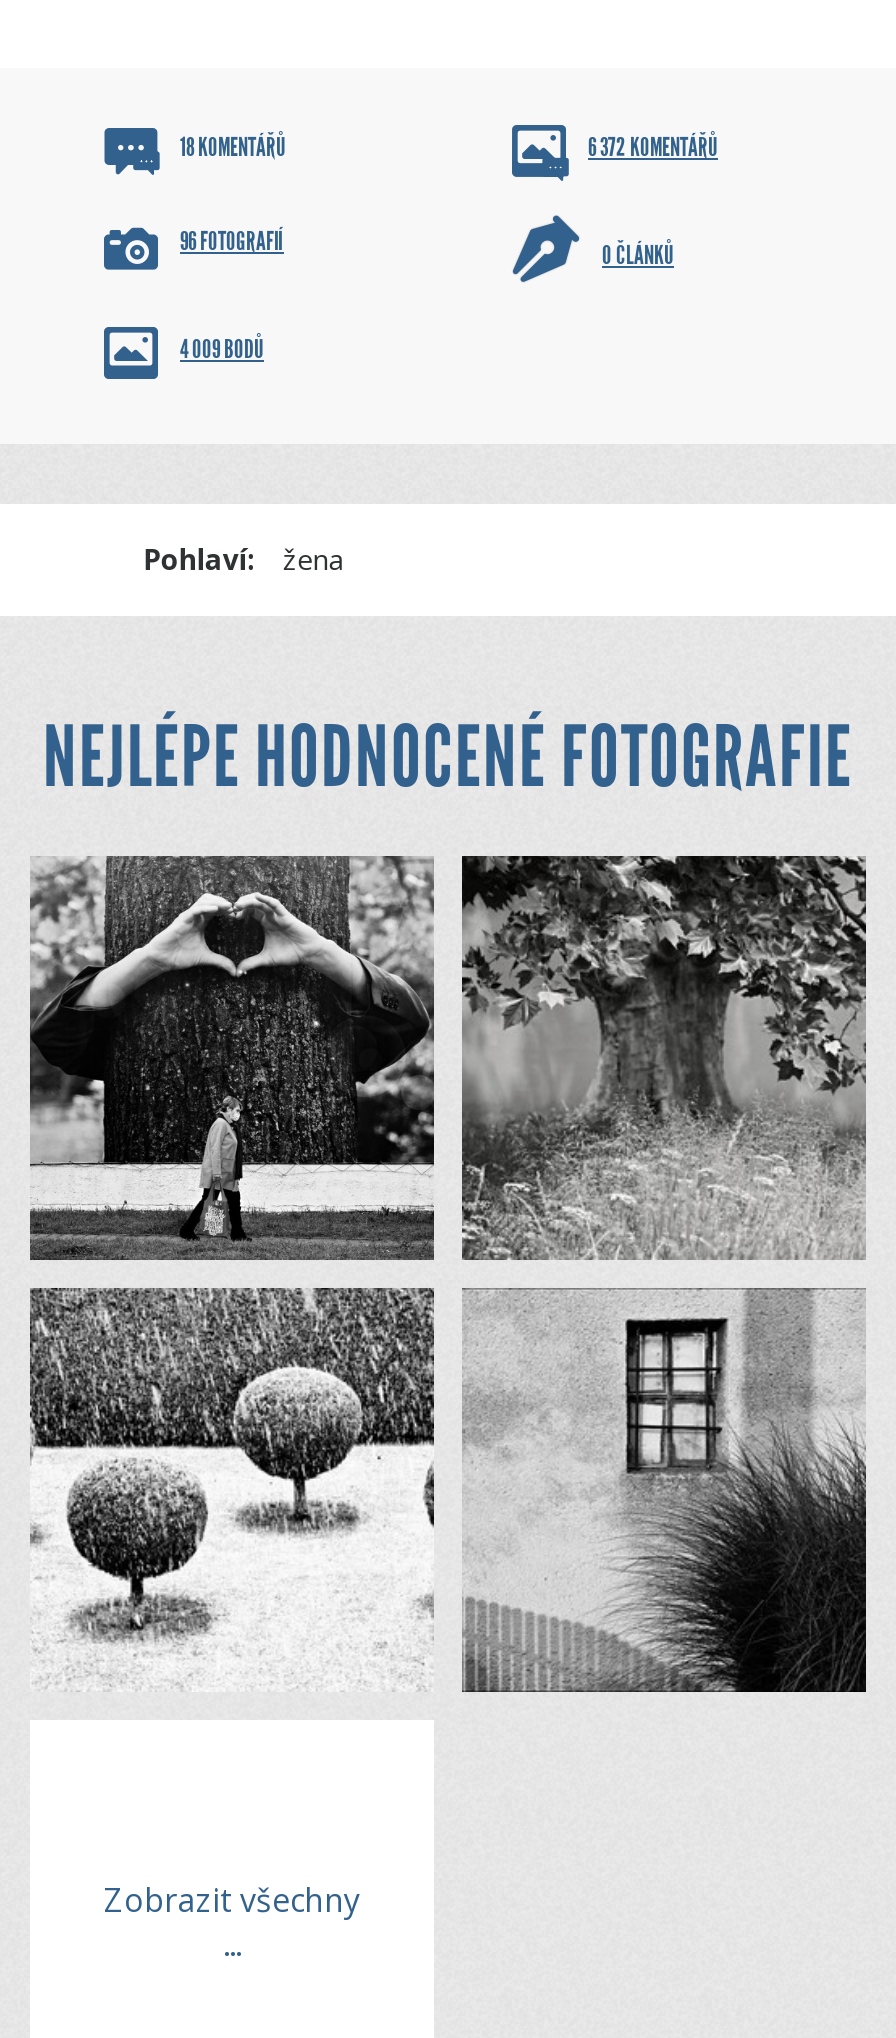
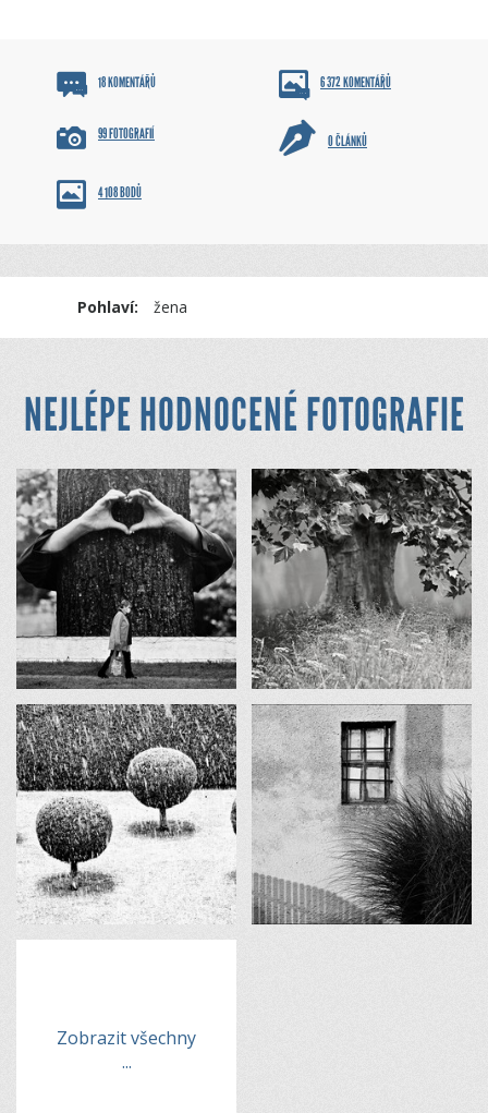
- 96 FOTOGRAFIÍ
+ 99 FOTOGRAFIÍ

- 4 009 BODŮ
+ 4 108 BODŮ
